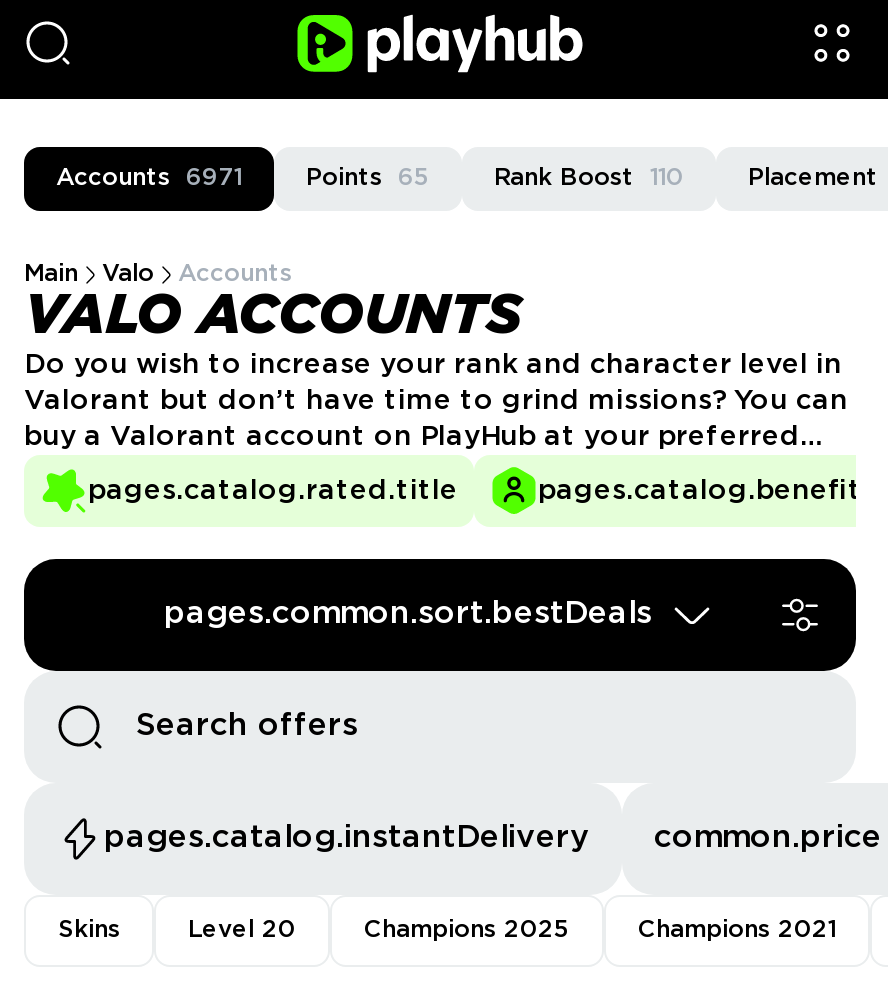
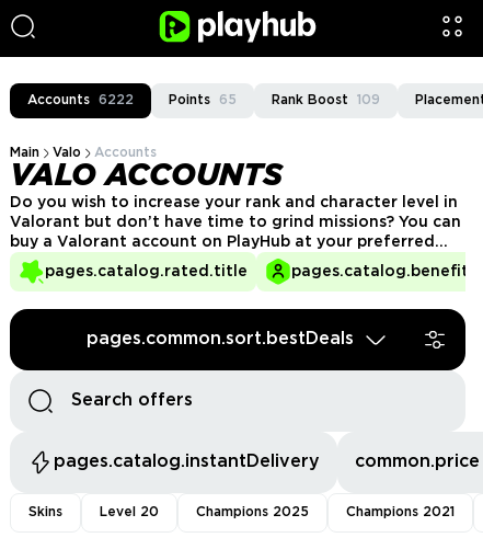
- Accounts 6971
+ Accounts 6222

- Rank Boost 110
+ Rank Boost 109
